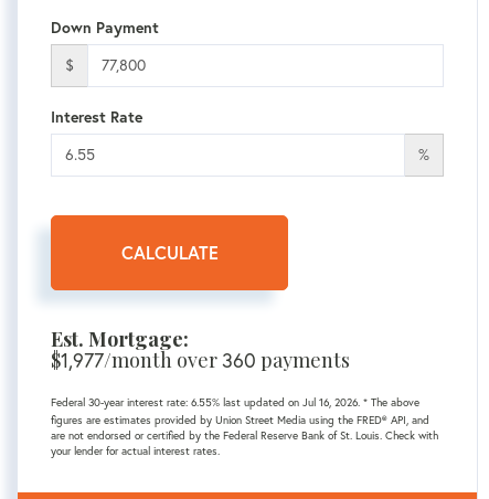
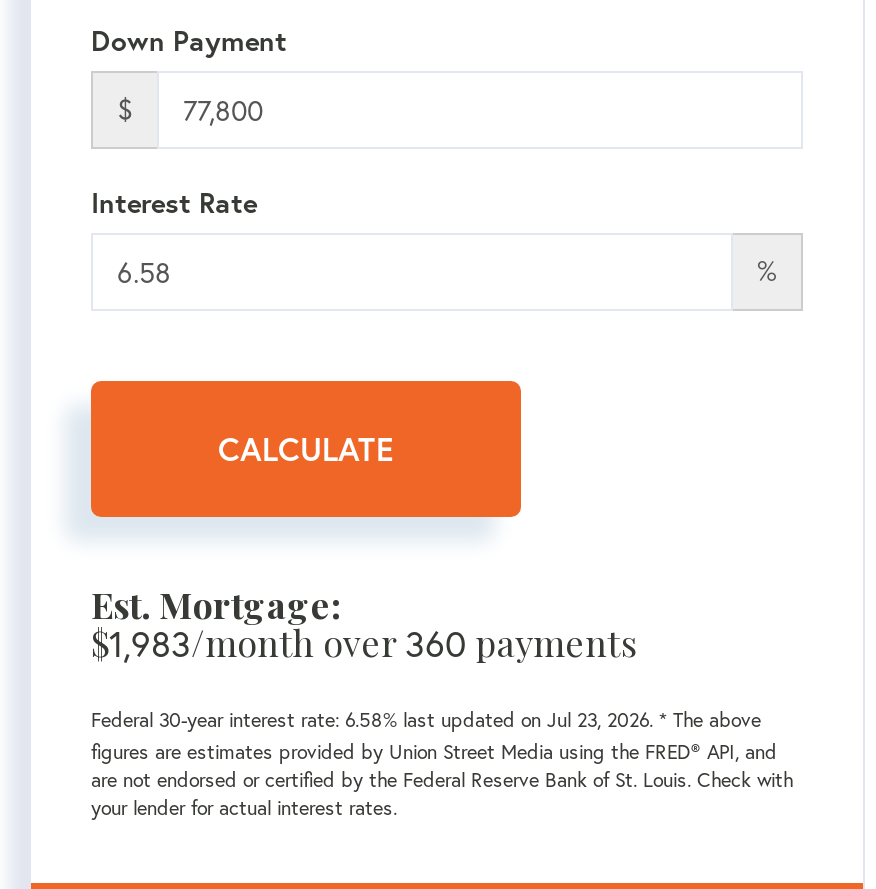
- $1,977/month over 360 payments
+ $1,983/month over 360 payments

- Federal 30-year interest rate: 6.55% last updated on Jul 16, 2026. * The above
+ Federal 30-year interest rate: 6.58% last updated on Jul 23, 2026. * The above
